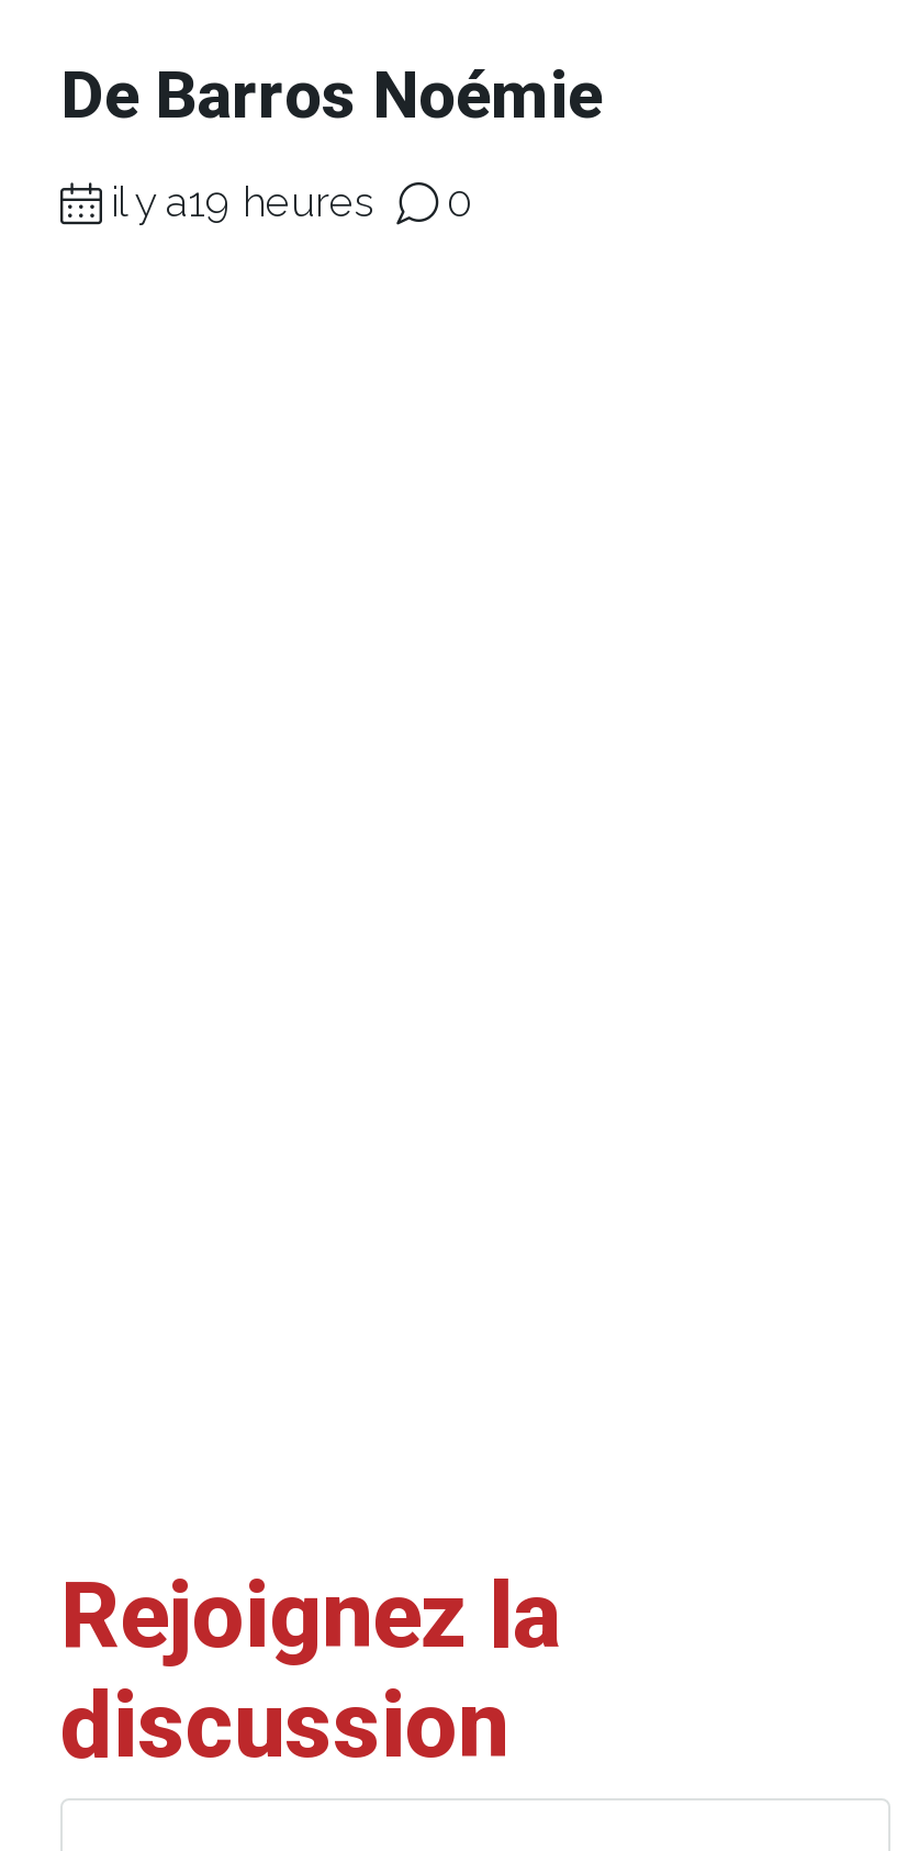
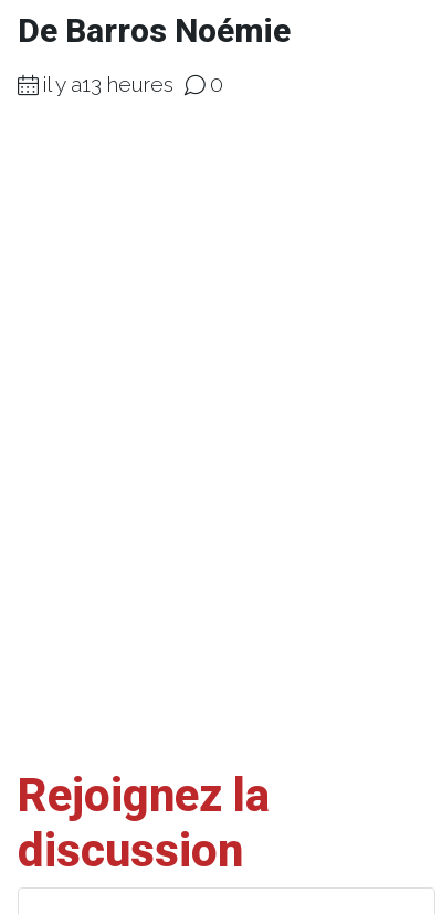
- il y a19 heures
+ il y a13 heures
